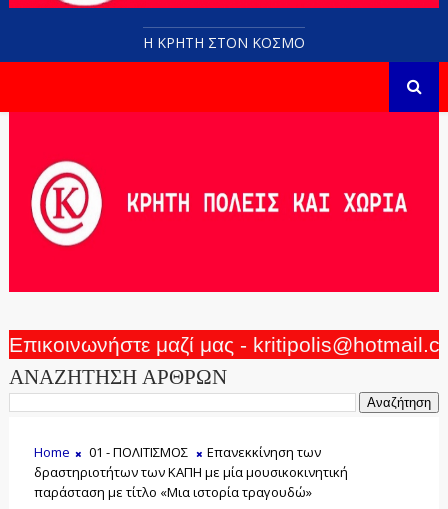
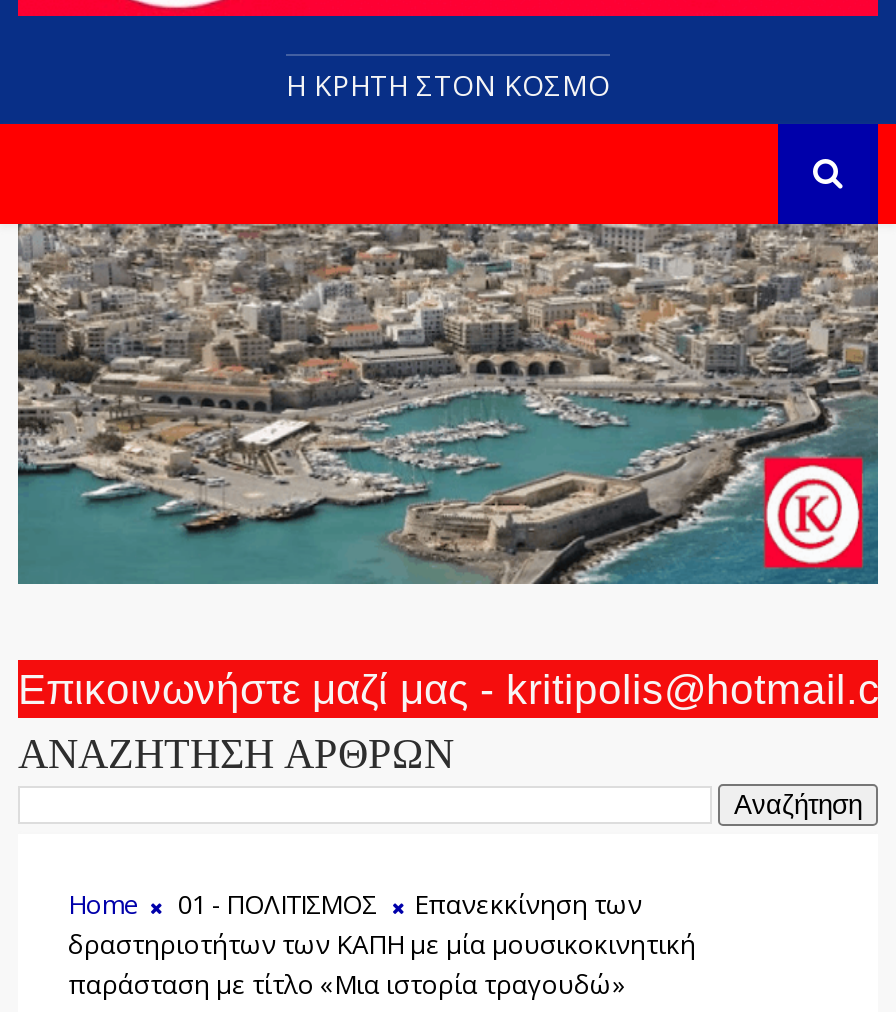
- [image]
+ [image]
